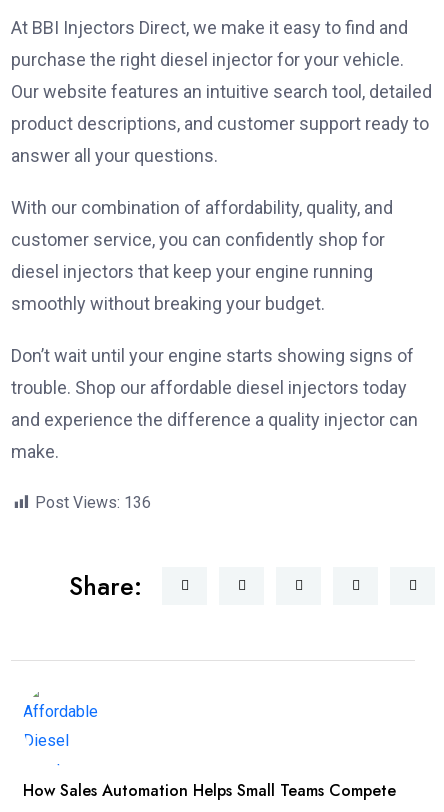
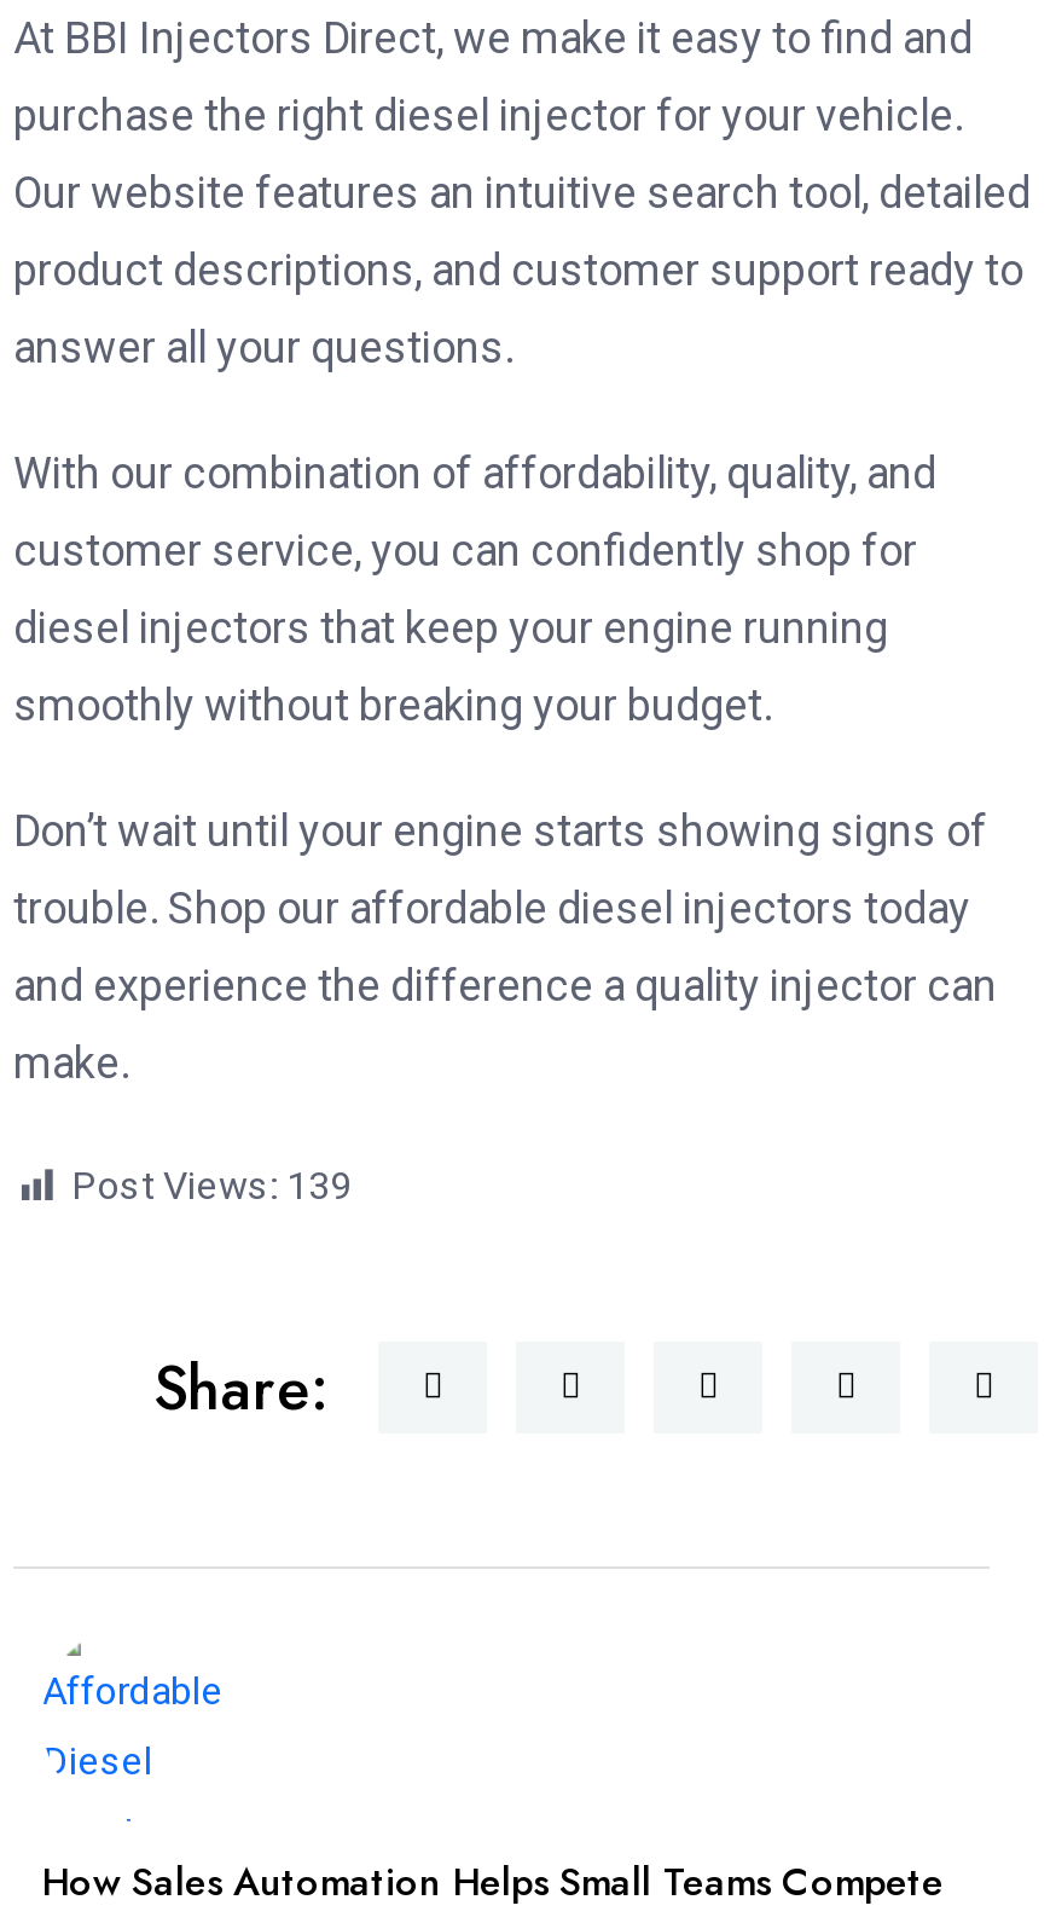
- Post Views: 136
+ Post Views: 139
